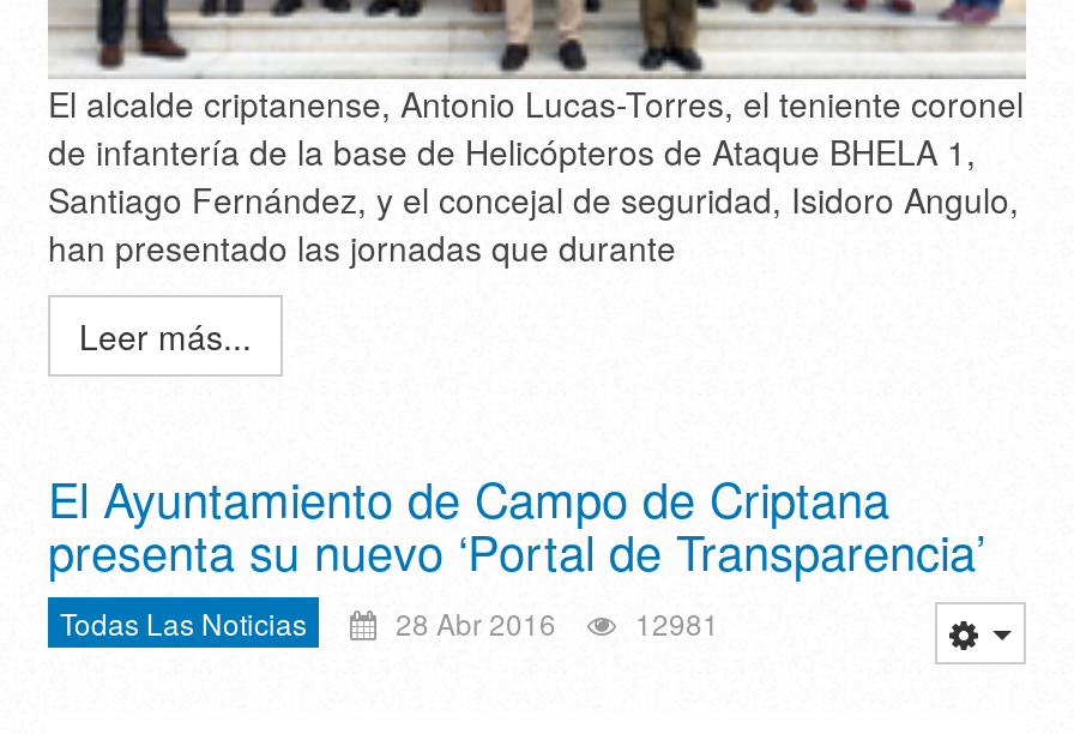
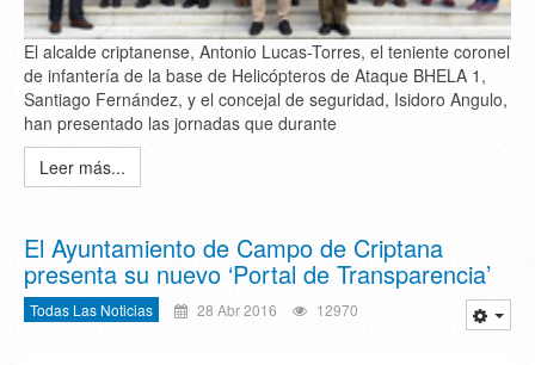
- Todas Las Noticias 28 Abr 2016 12981
+ Todas Las Noticias 28 Abr 2016 12970
